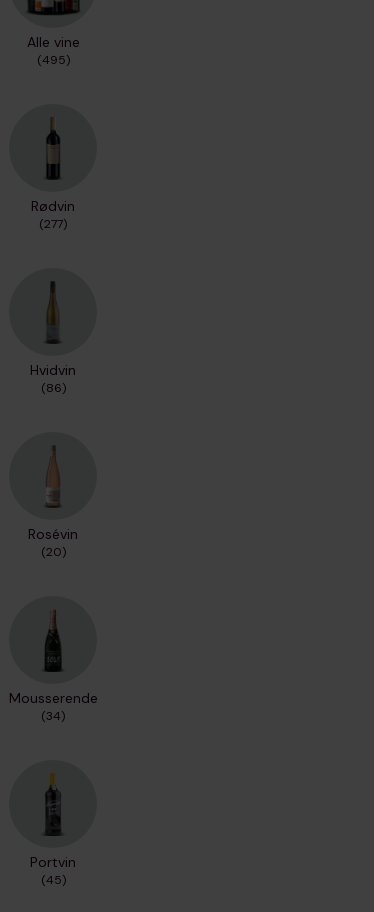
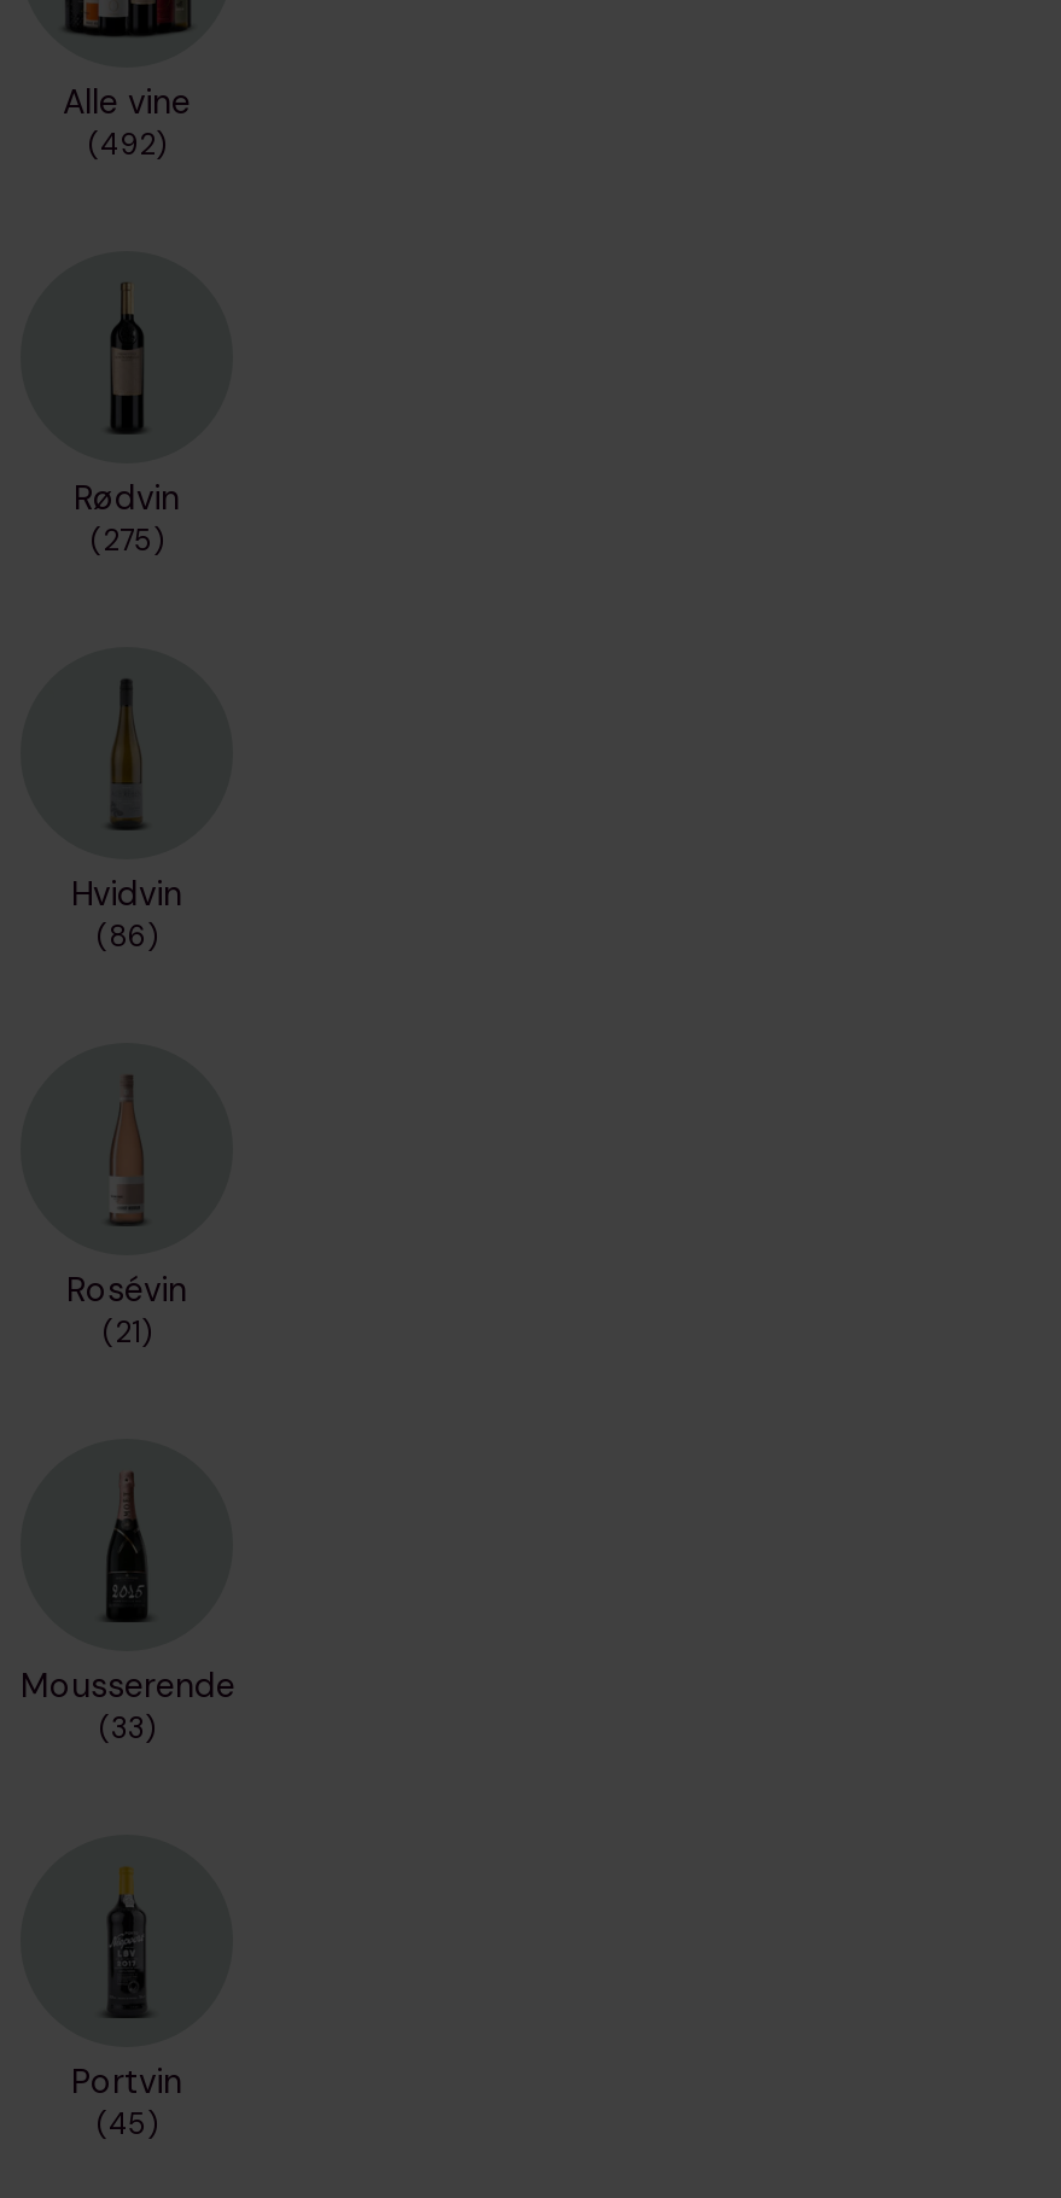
- (495)
+ (492)

- (277)
+ (275)

- (20)
+ (21)

- (34)
+ (33)
